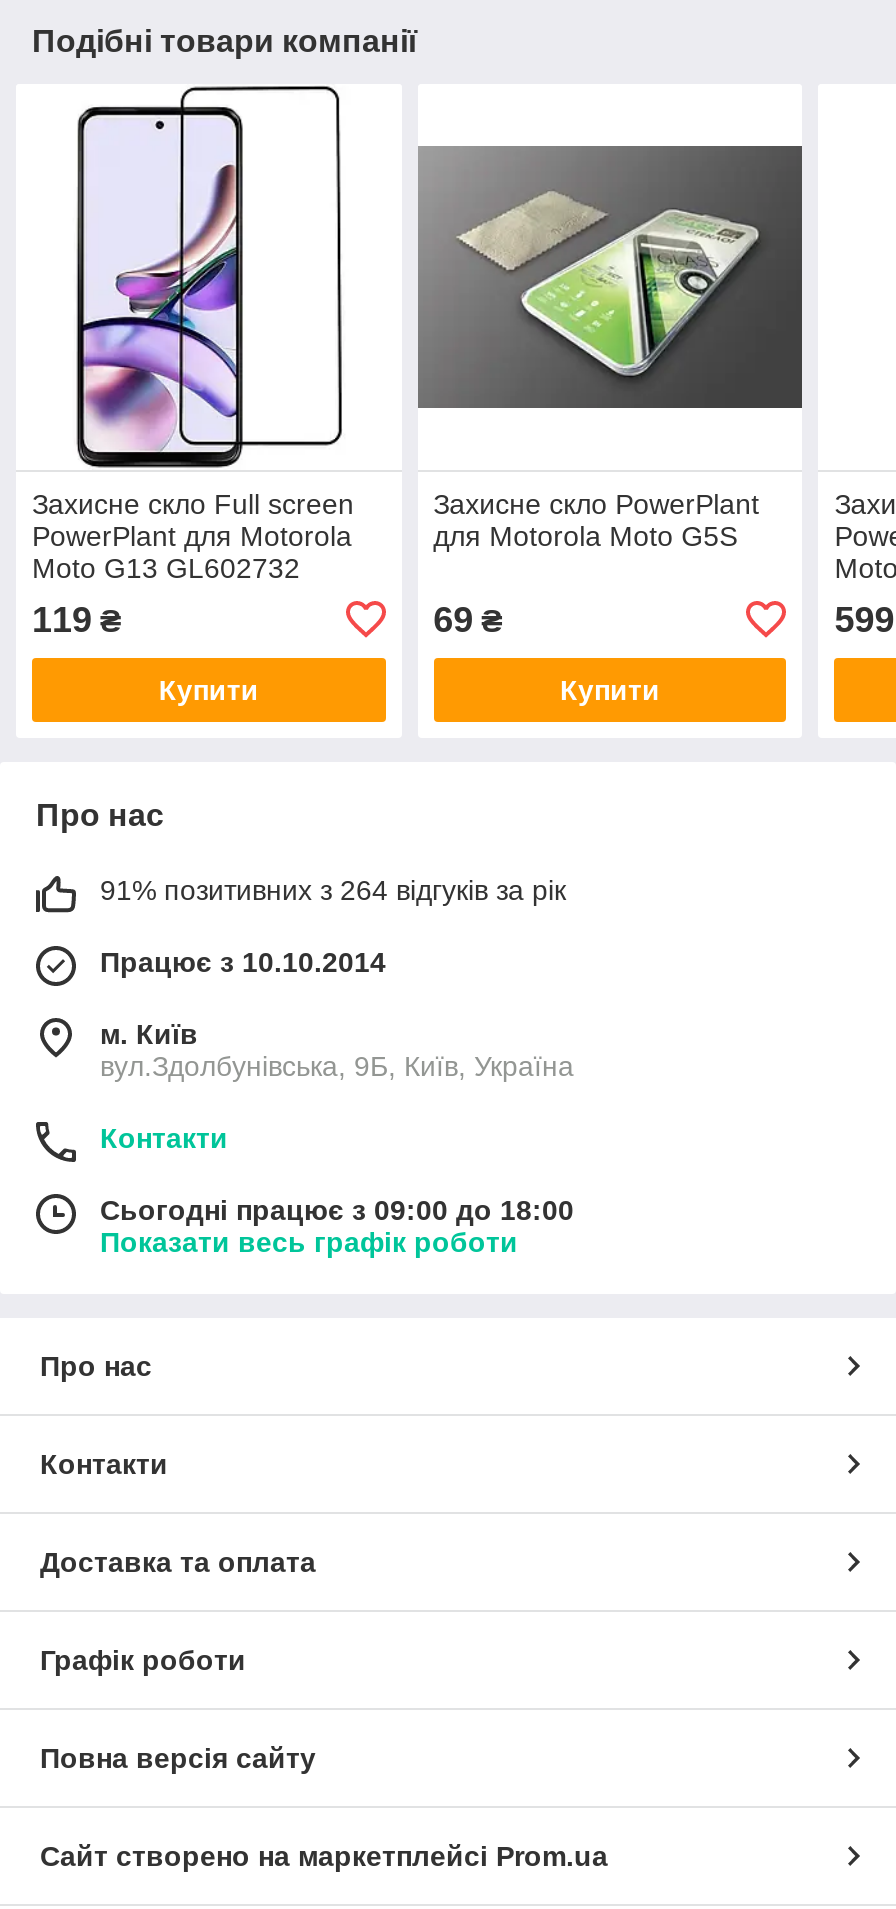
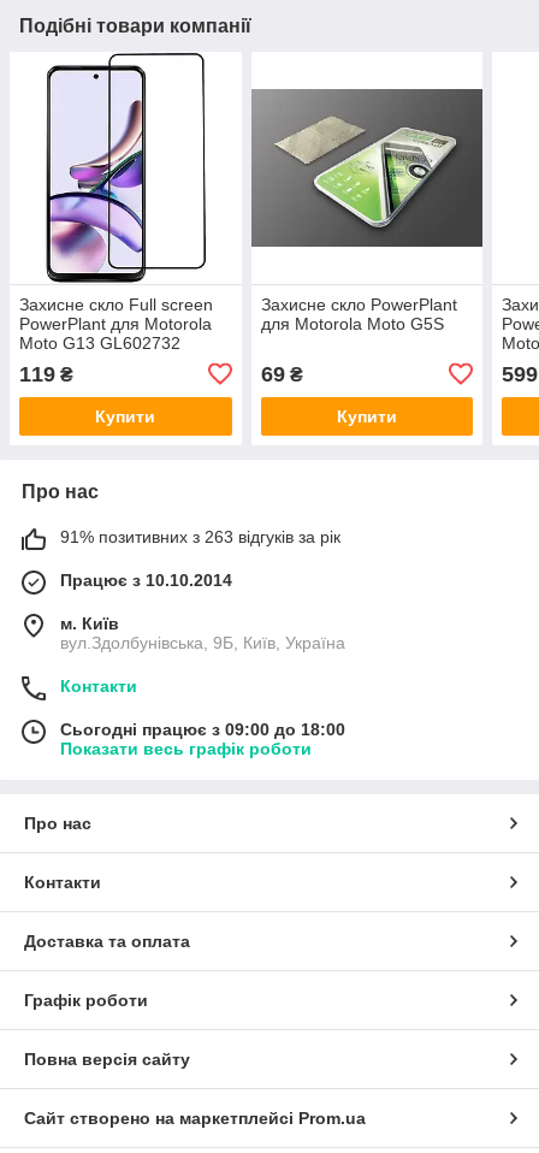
- 91% позитивних з 264 відгуків за рік
+ 91% позитивних з 263 відгуків за рік
